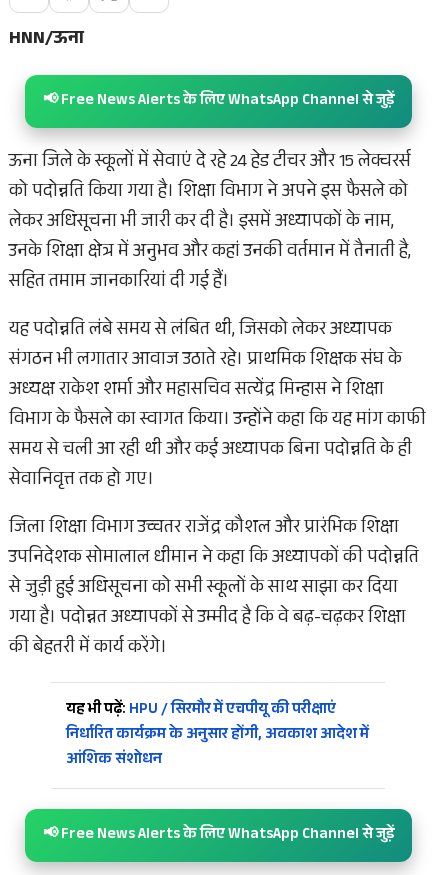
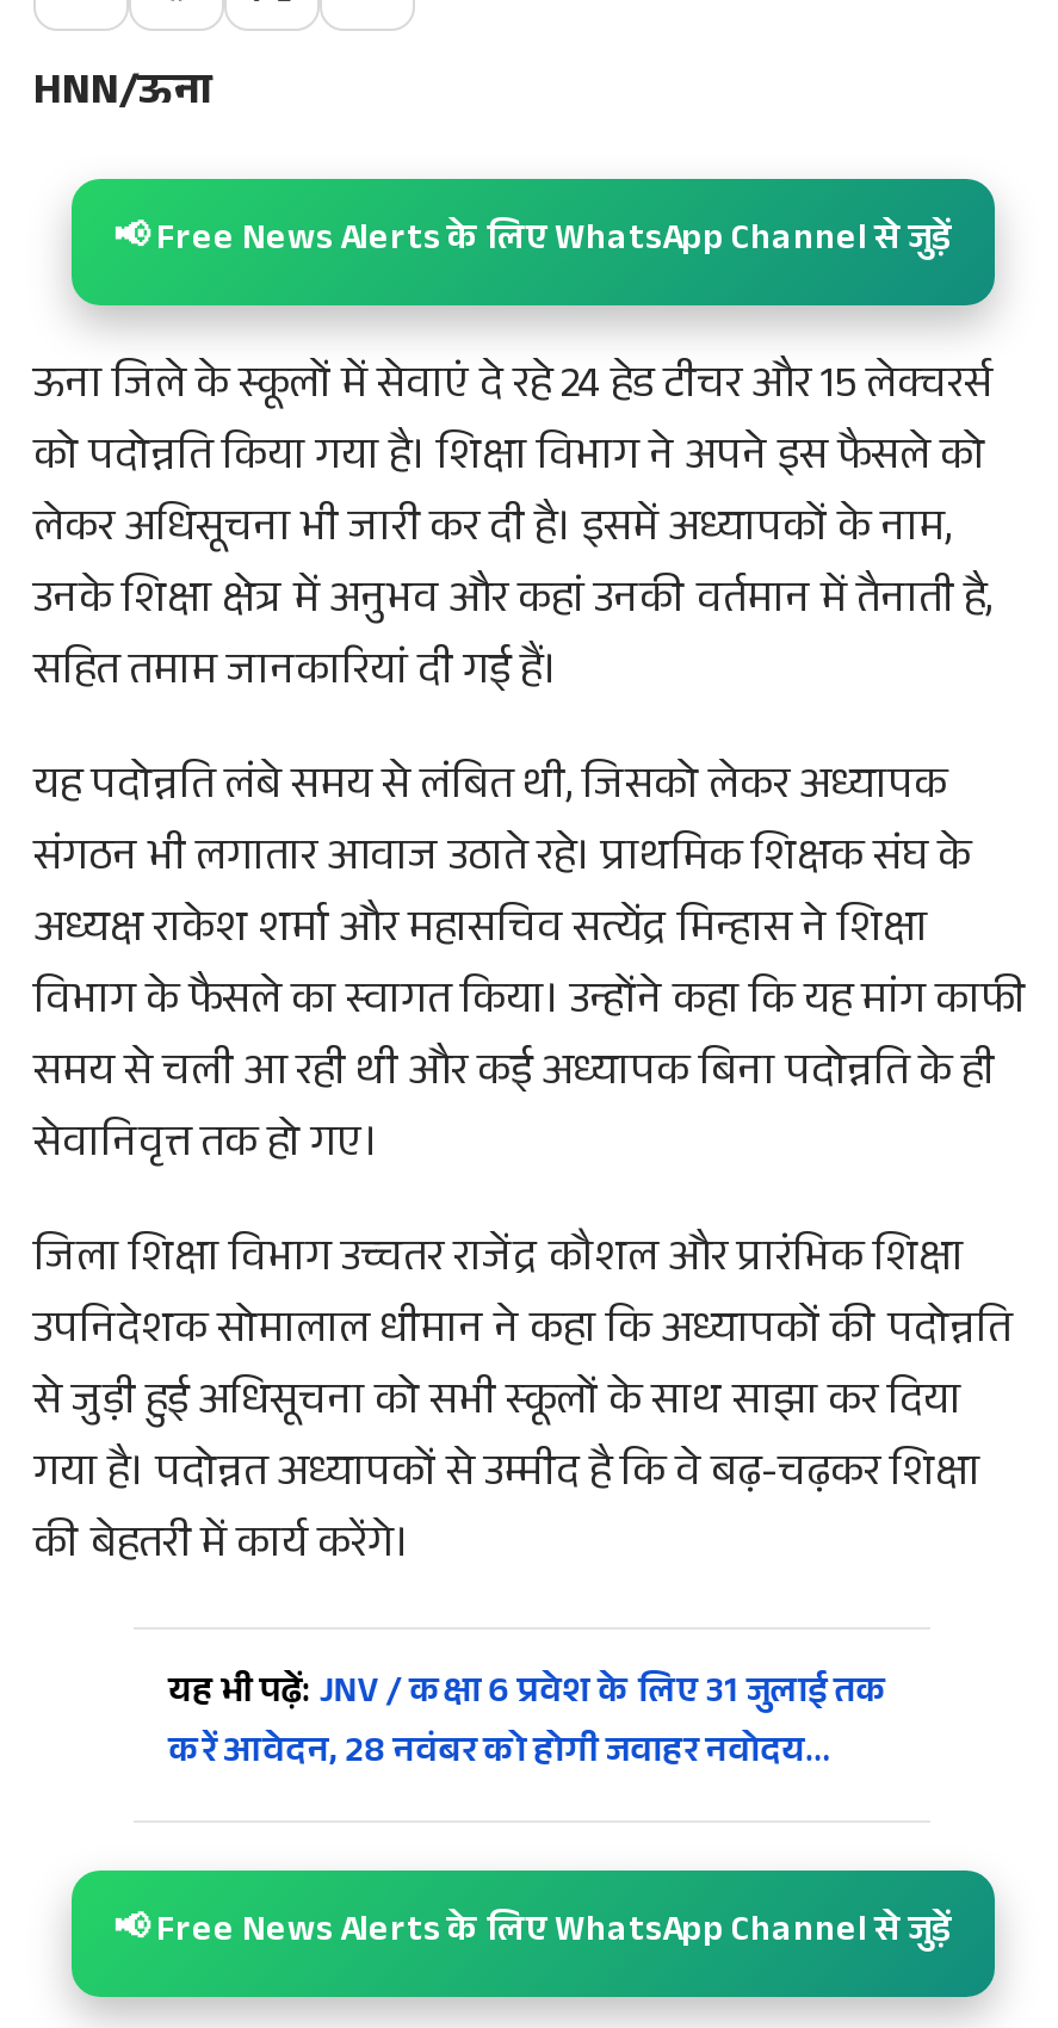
- यह भी पढ़ें: HPU / सिरमौर में एचपीयू की परीक्षाएं
- निर्धारित कार्यक्रम के अनुसार होंगी, अवकाश आदेश में
- आंशिक संशोधन
+ यह भी पढ़ें: JNV / कक्षा 6 प्रवेश के लिए 31 जुलाई तक
+ करें आवेदन, 28 नवंबर को होगी जवाहर नवोदय…
